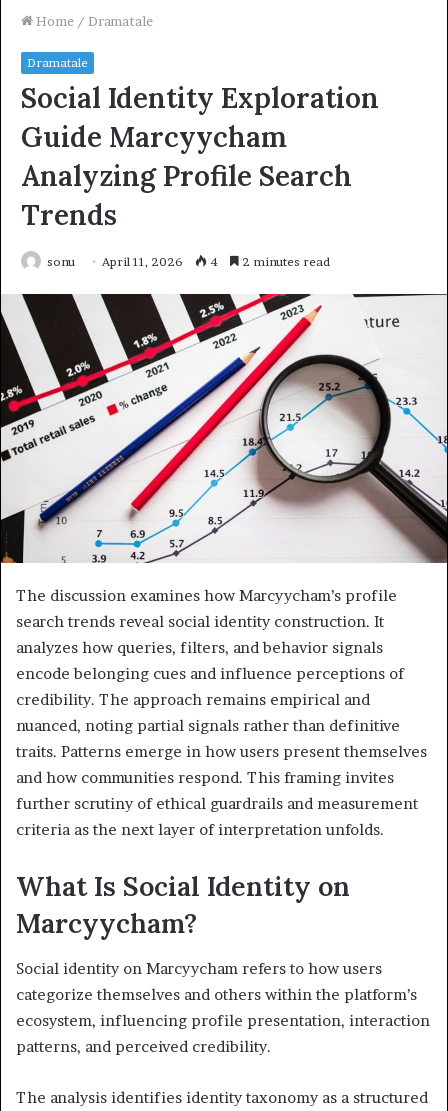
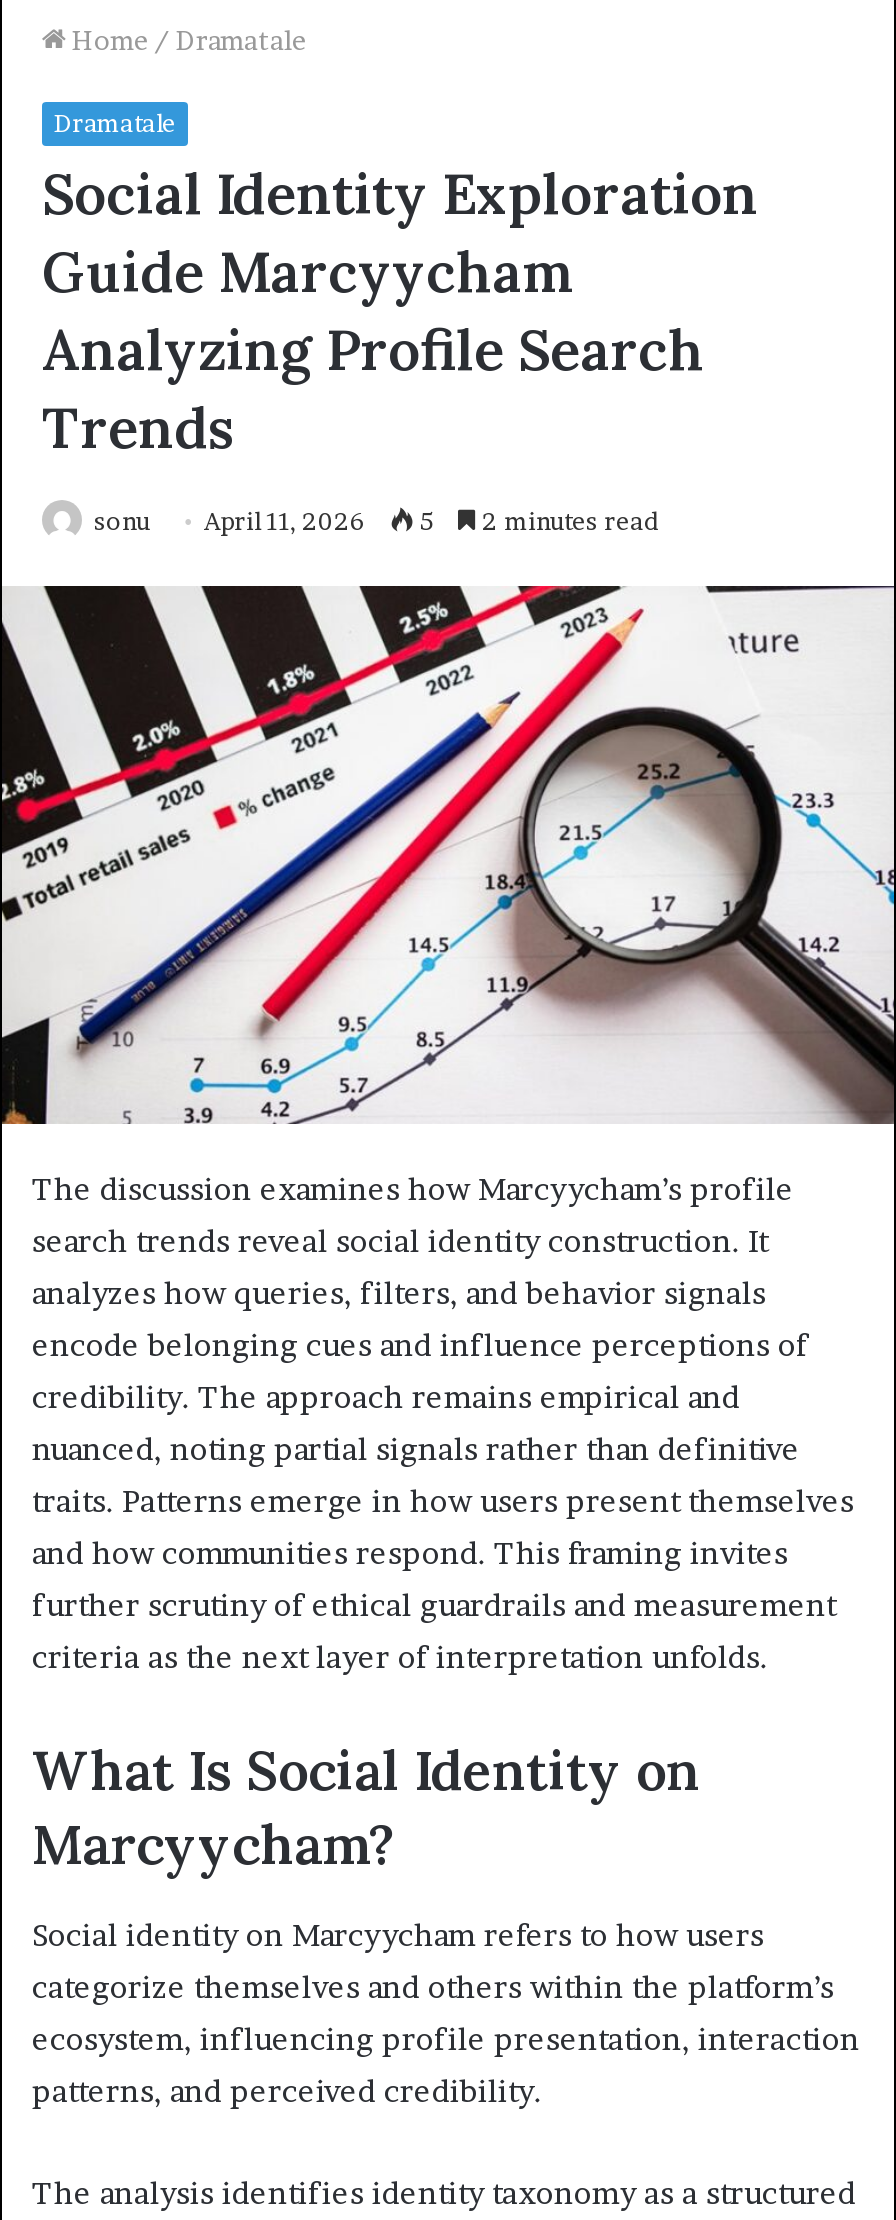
- sonu April 11, 2026 4 2 minutes read
+ sonu April 11, 2026 5 2 minutes read
